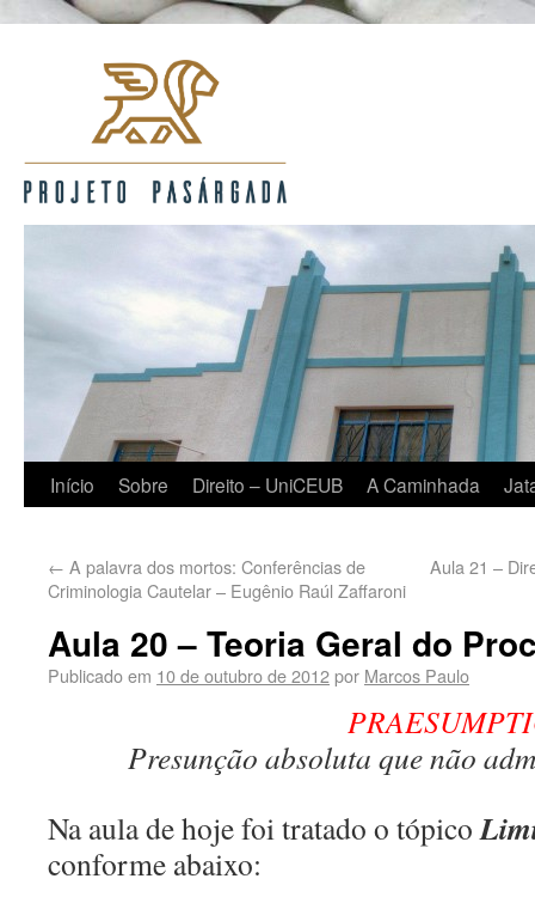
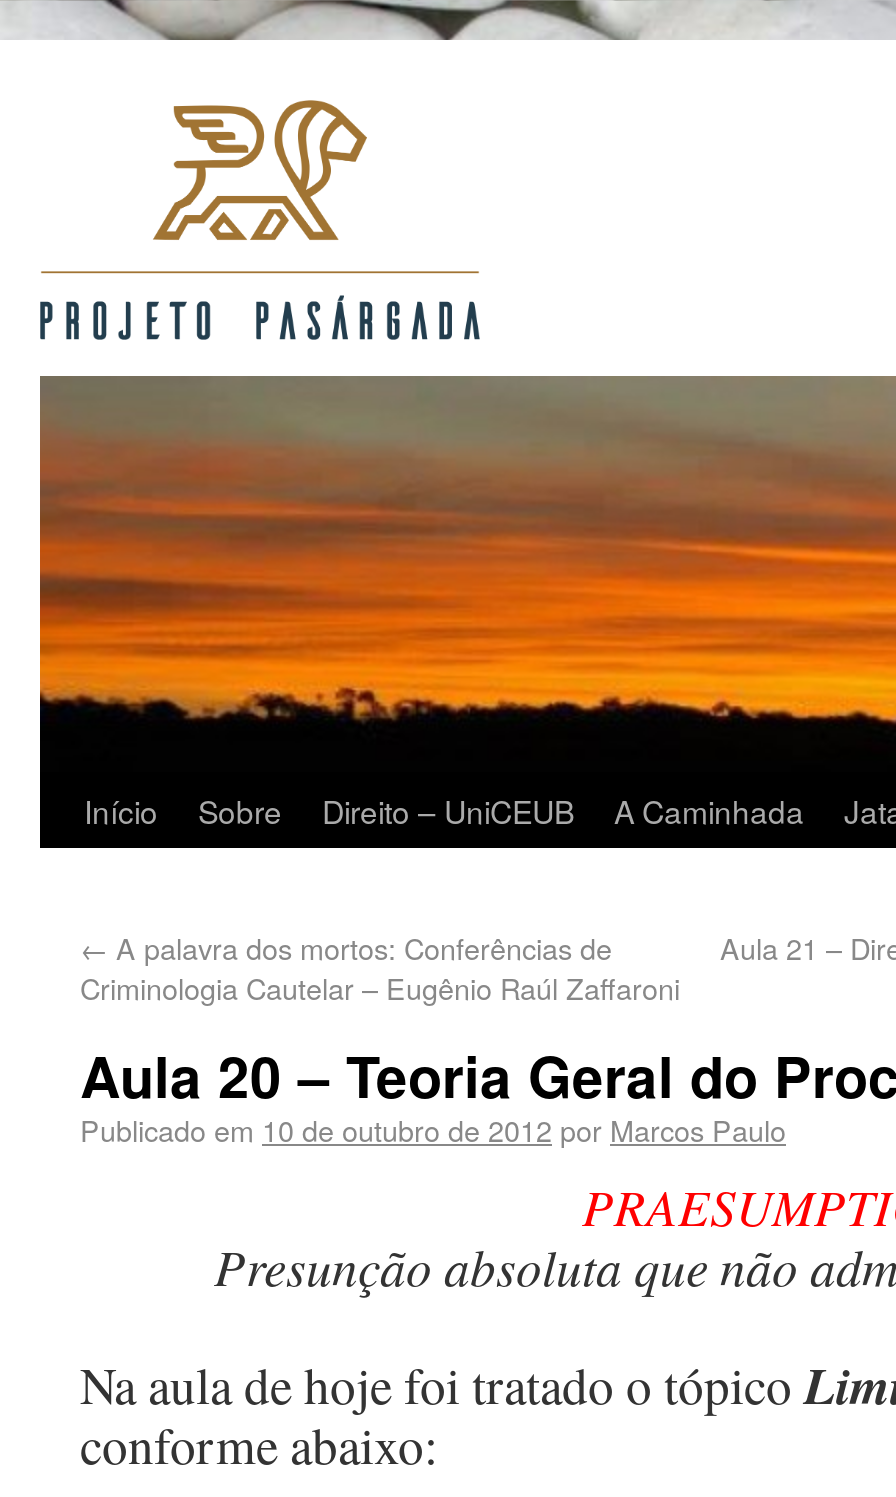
- [image]
+ [image]
